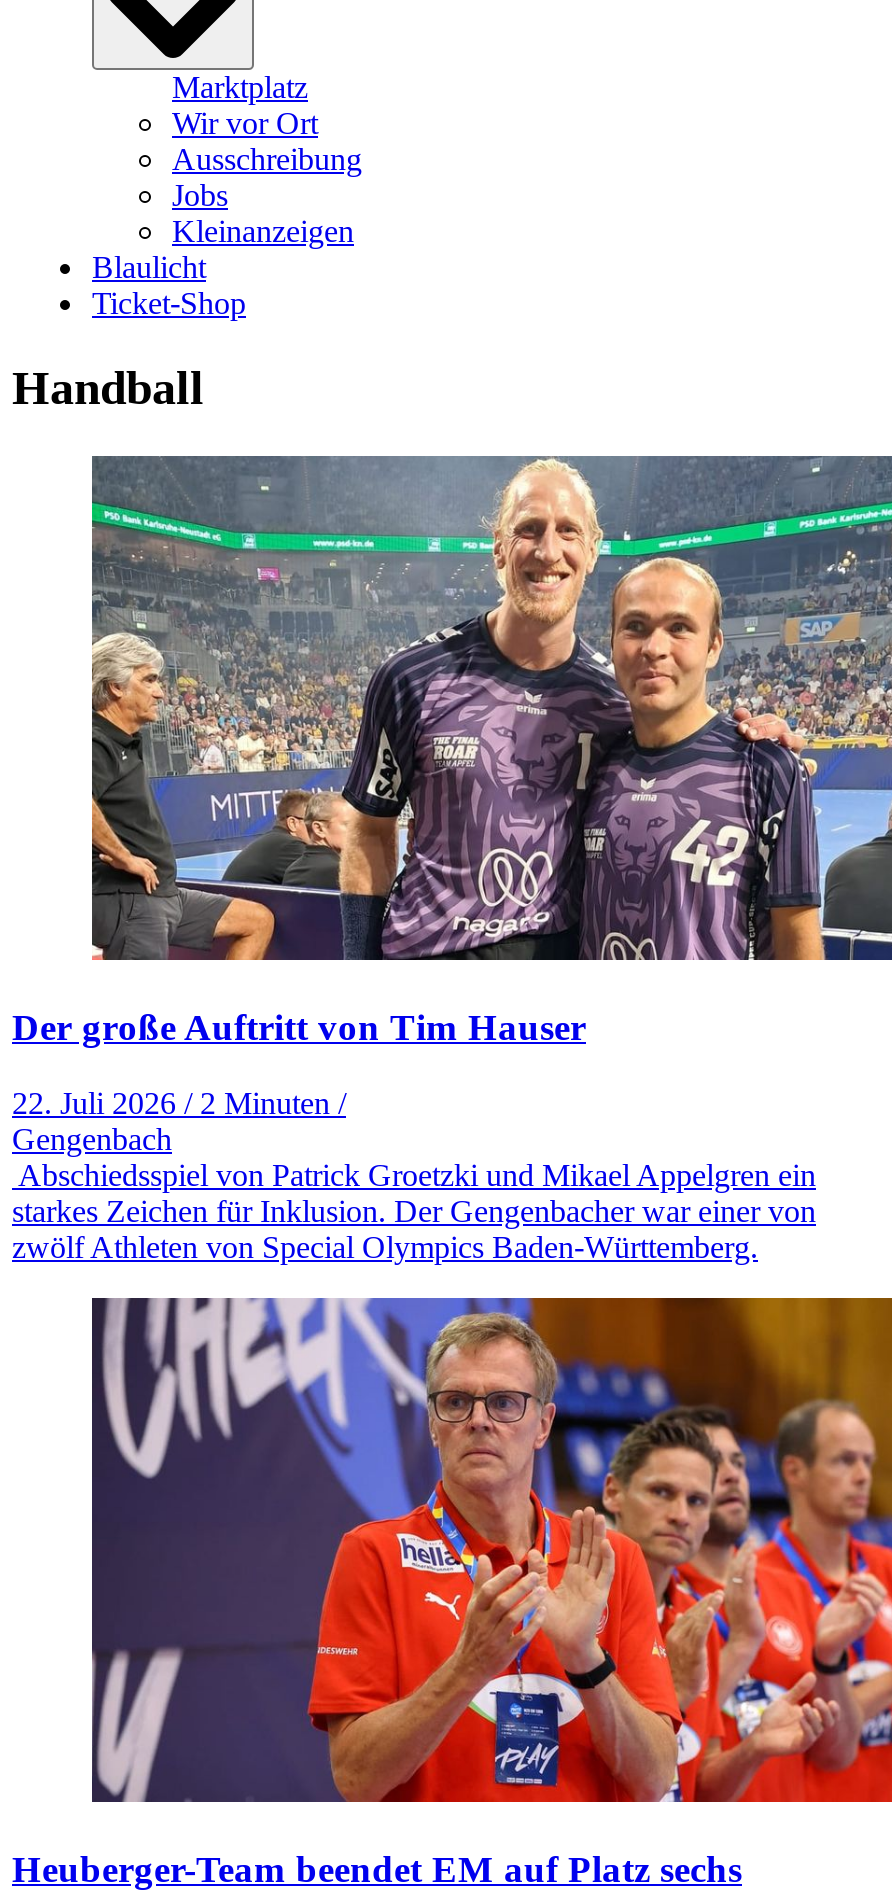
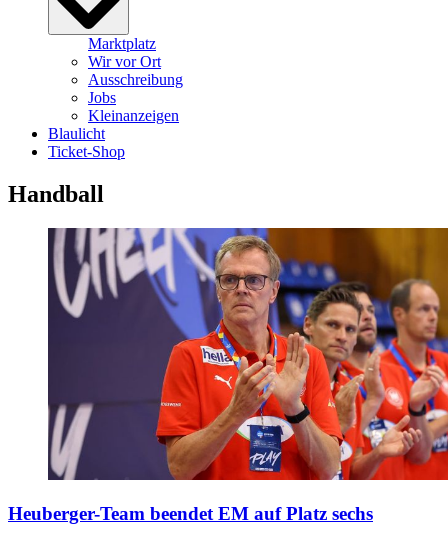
- [image]
- Der große Auftritt von Tim Hauser
- 22. Juli 2026 / 2 Minuten /
- Gengenbach
- Abschiedsspiel von Patrick Groetzki und Mikael Appelgren ein
- starkes Zeichen für Inklusion. Der Gengenbacher war einer von
- zwölf Athleten von Special Olympics Baden-Württemberg.
